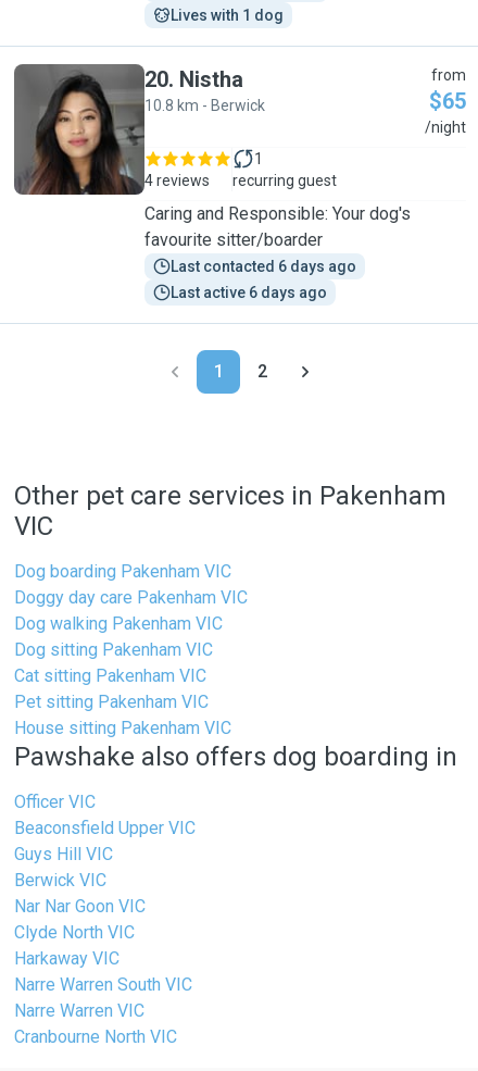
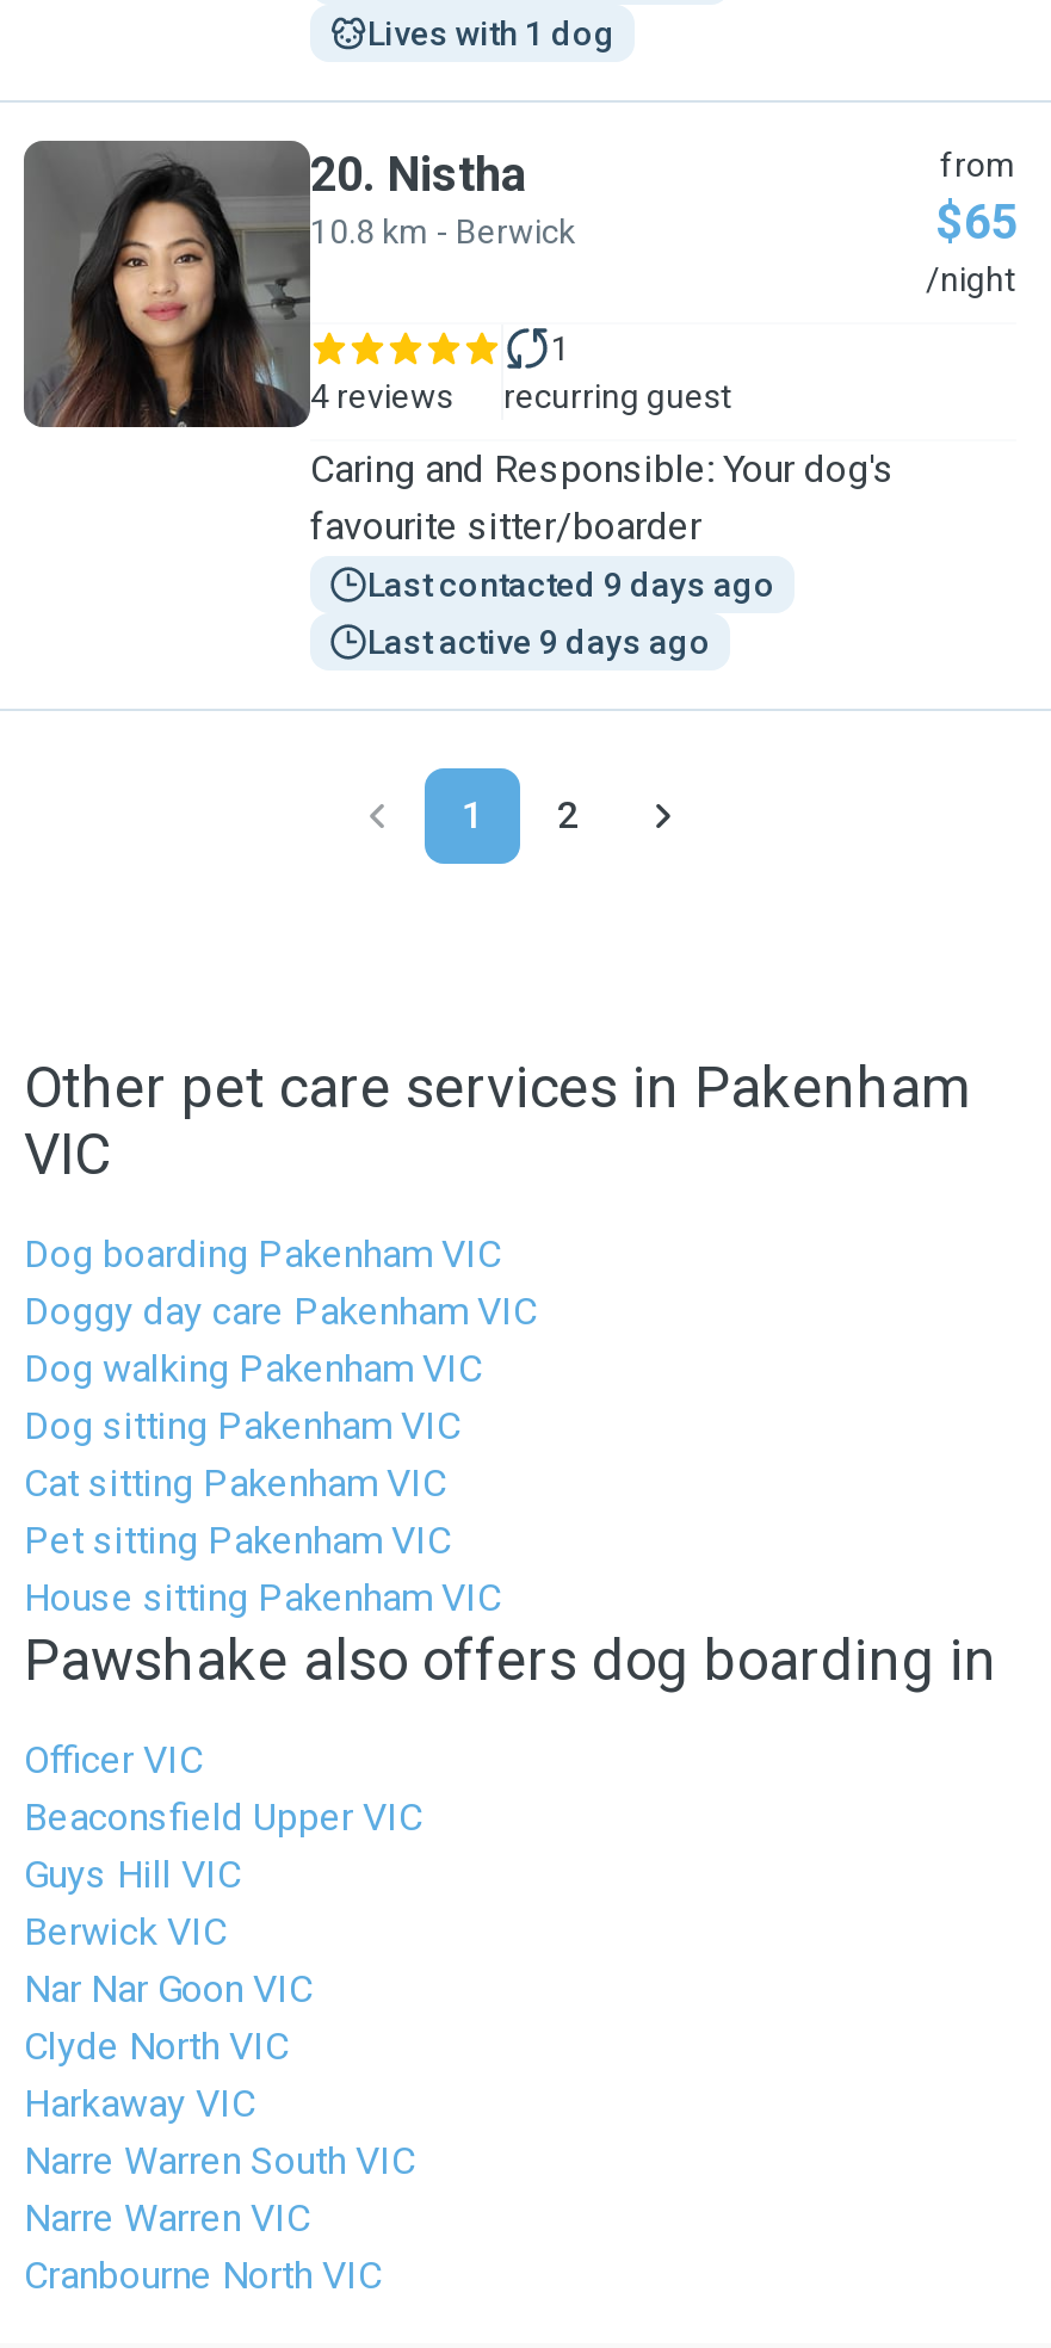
- Last contacted 6 days ago
+ Last contacted 9 days ago

- Last active 6 days ago
+ Last active 9 days ago
